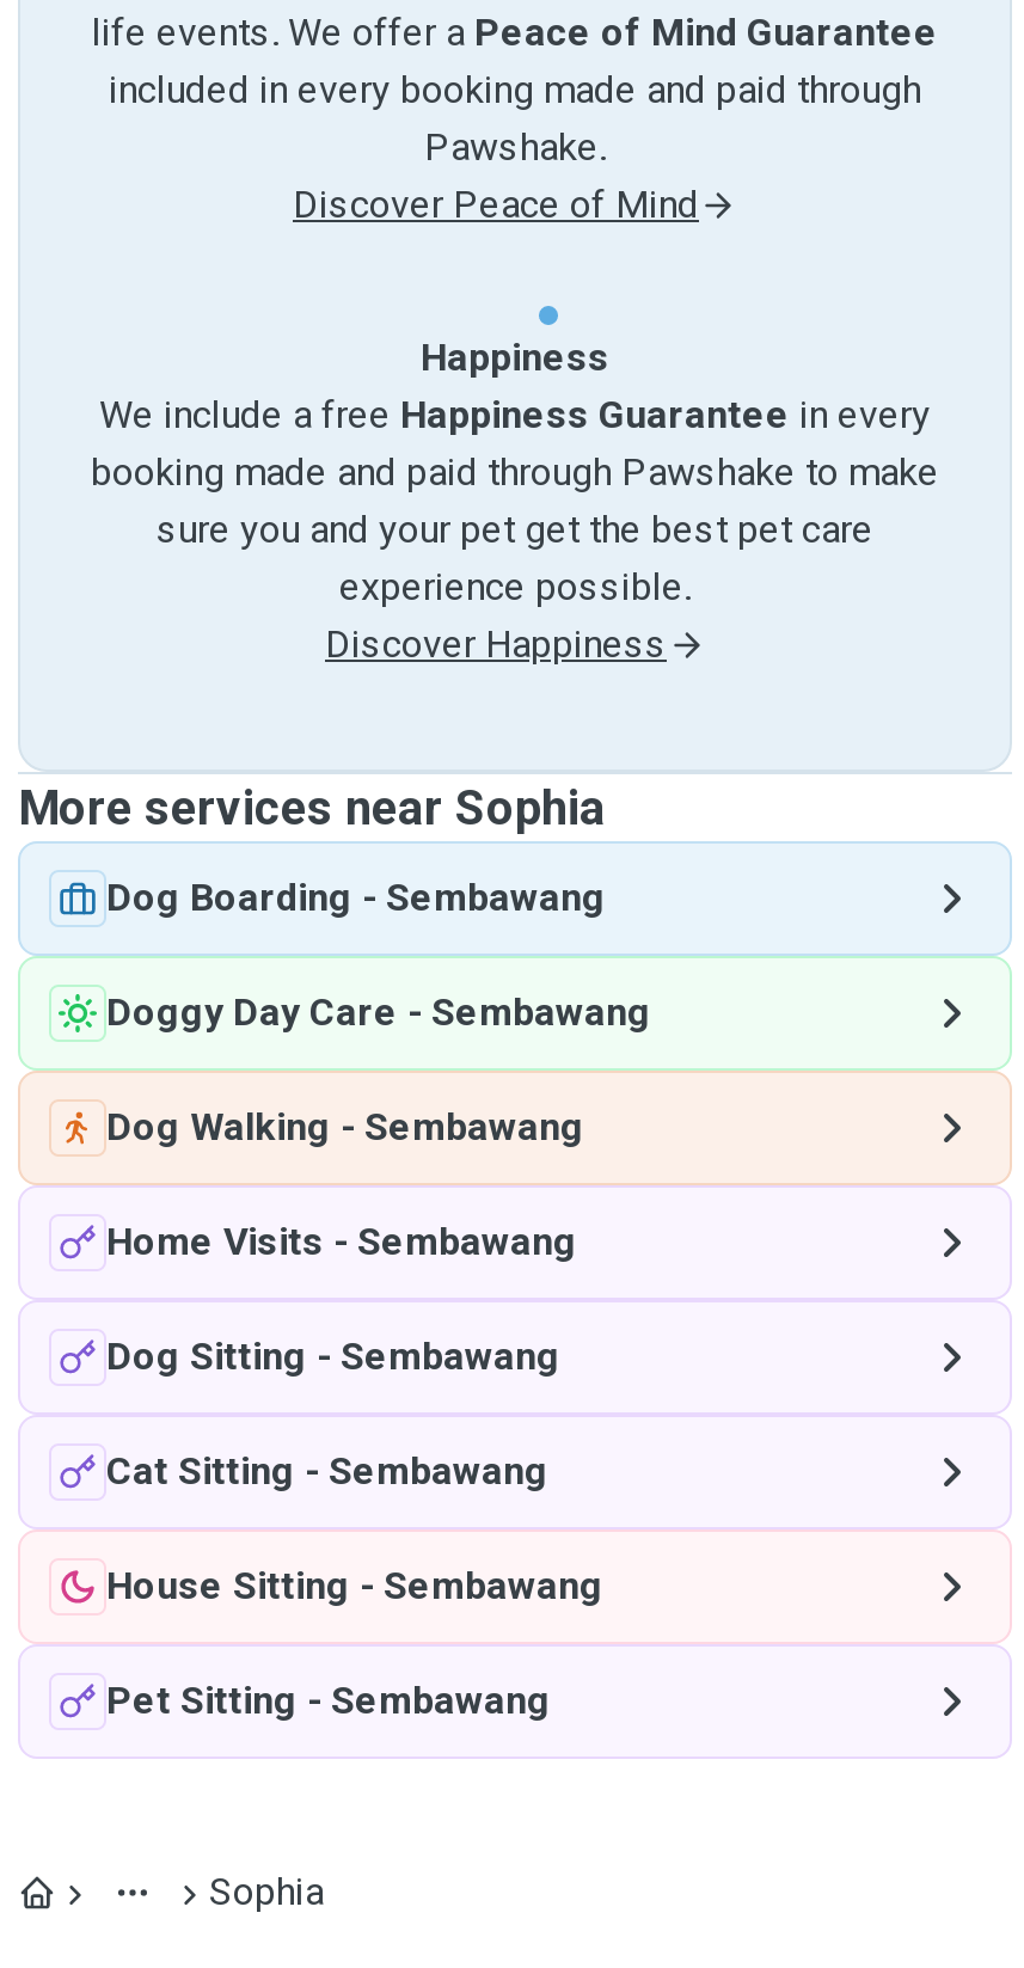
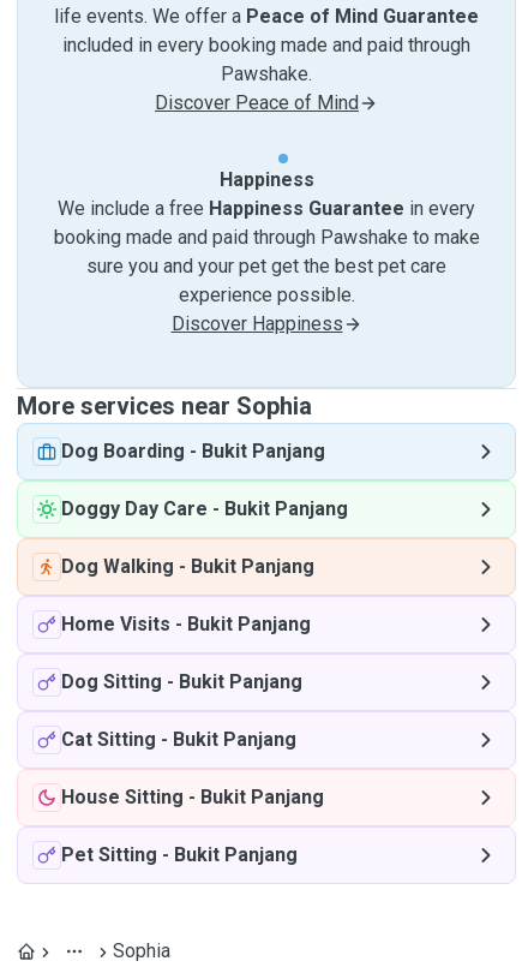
- Dog Boarding - Sembawang
+ Dog Boarding - Bukit Panjang

- Doggy Day Care - Sembawang
+ Doggy Day Care - Bukit Panjang

- Dog Walking - Sembawang
+ Dog Walking - Bukit Panjang

- Home Visits - Sembawang
+ Home Visits - Bukit Panjang

- Dog Sitting - Sembawang
+ Dog Sitting - Bukit Panjang

- Cat Sitting - Sembawang
+ Cat Sitting - Bukit Panjang

- House Sitting - Sembawang
+ House Sitting - Bukit Panjang

- Pet Sitting - Sembawang
+ Pet Sitting - Bukit Panjang
